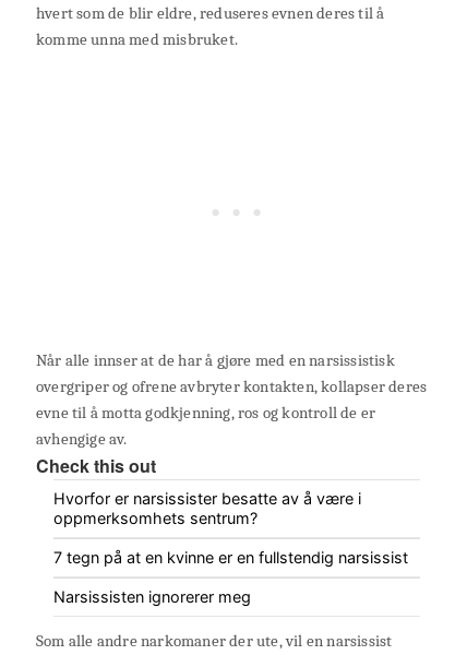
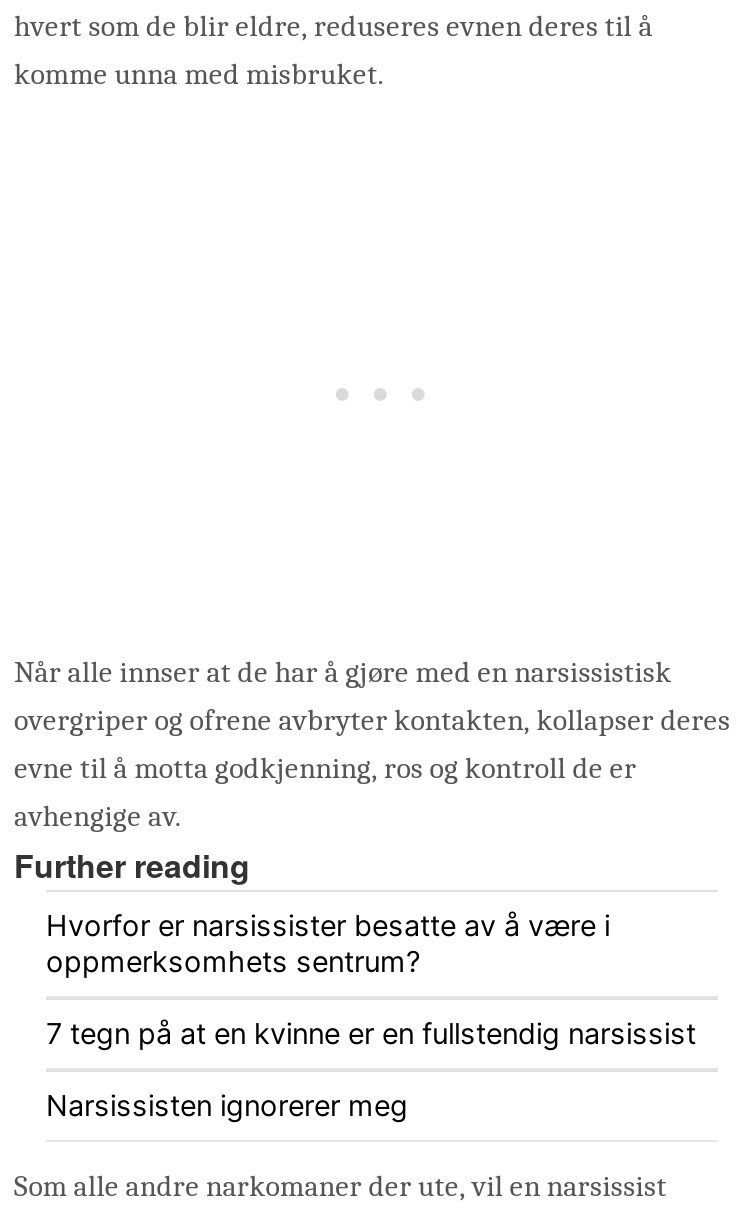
- Check this out
+ Further reading
